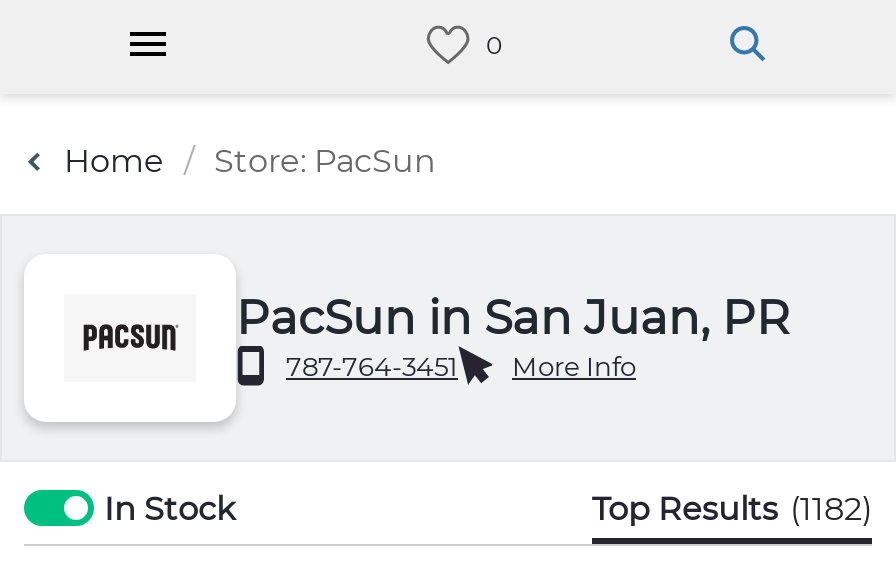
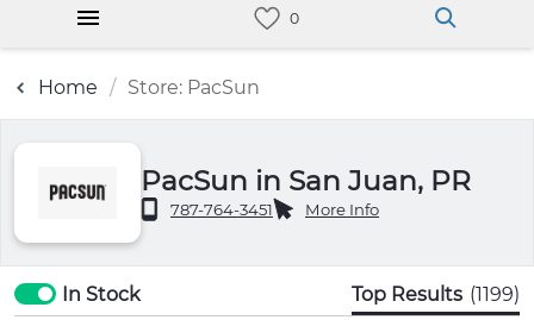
- Top Results (1182)
+ Top Results (1199)
